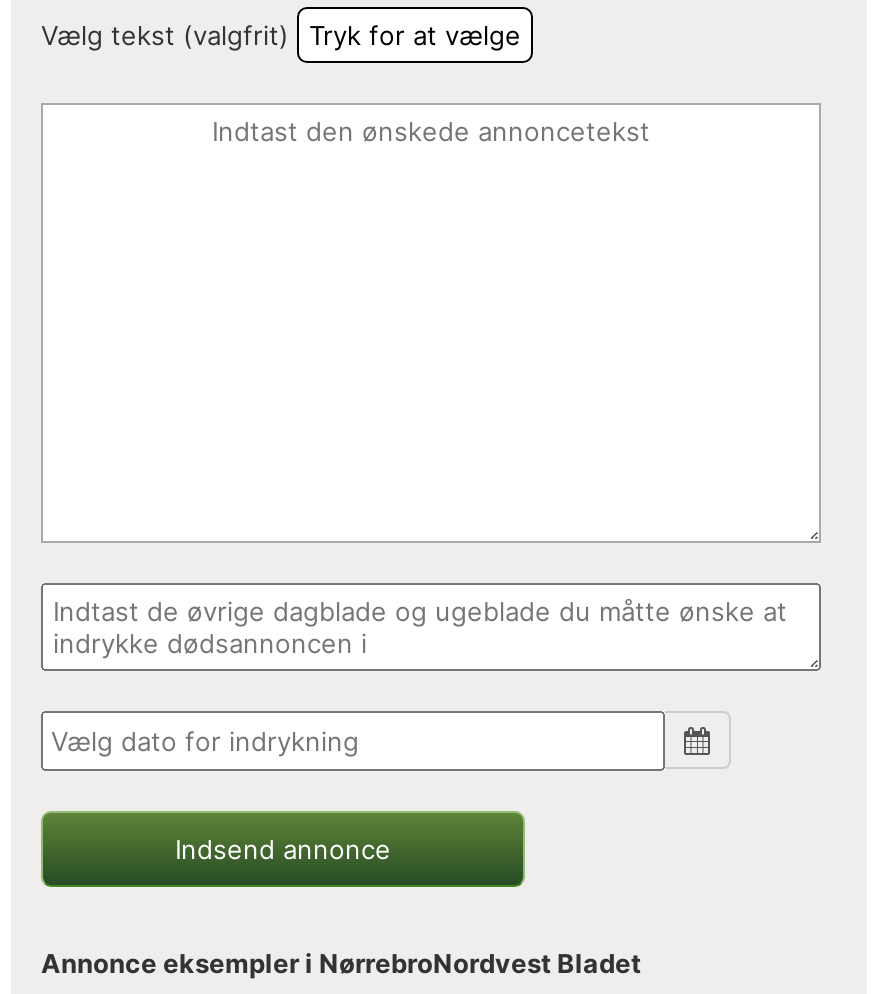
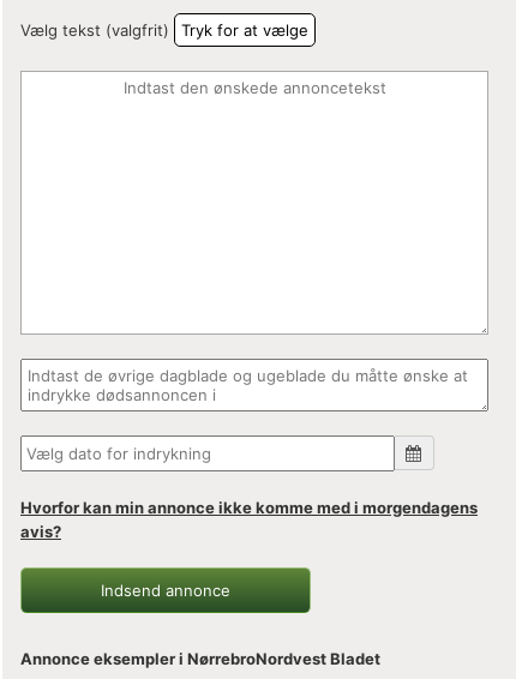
+ Hvorfor kan min annonce ikke komme med i morgendagens
+ avis?
